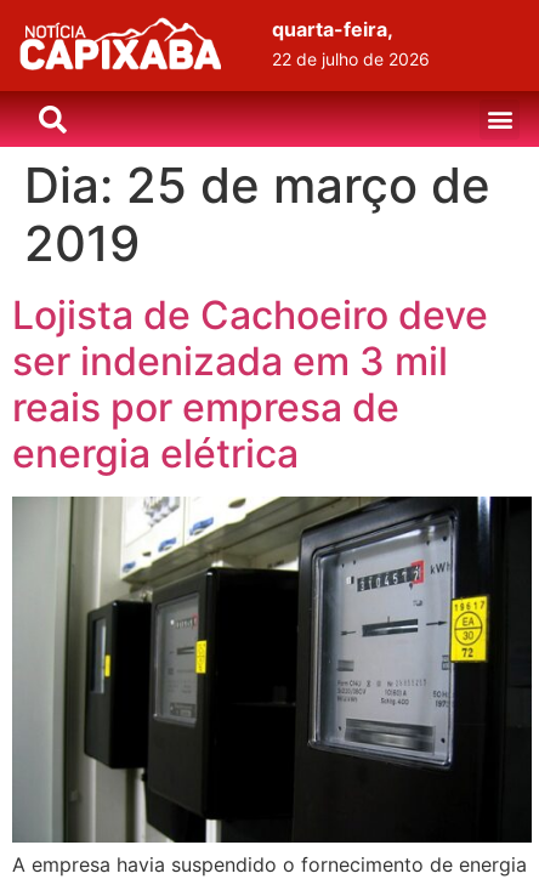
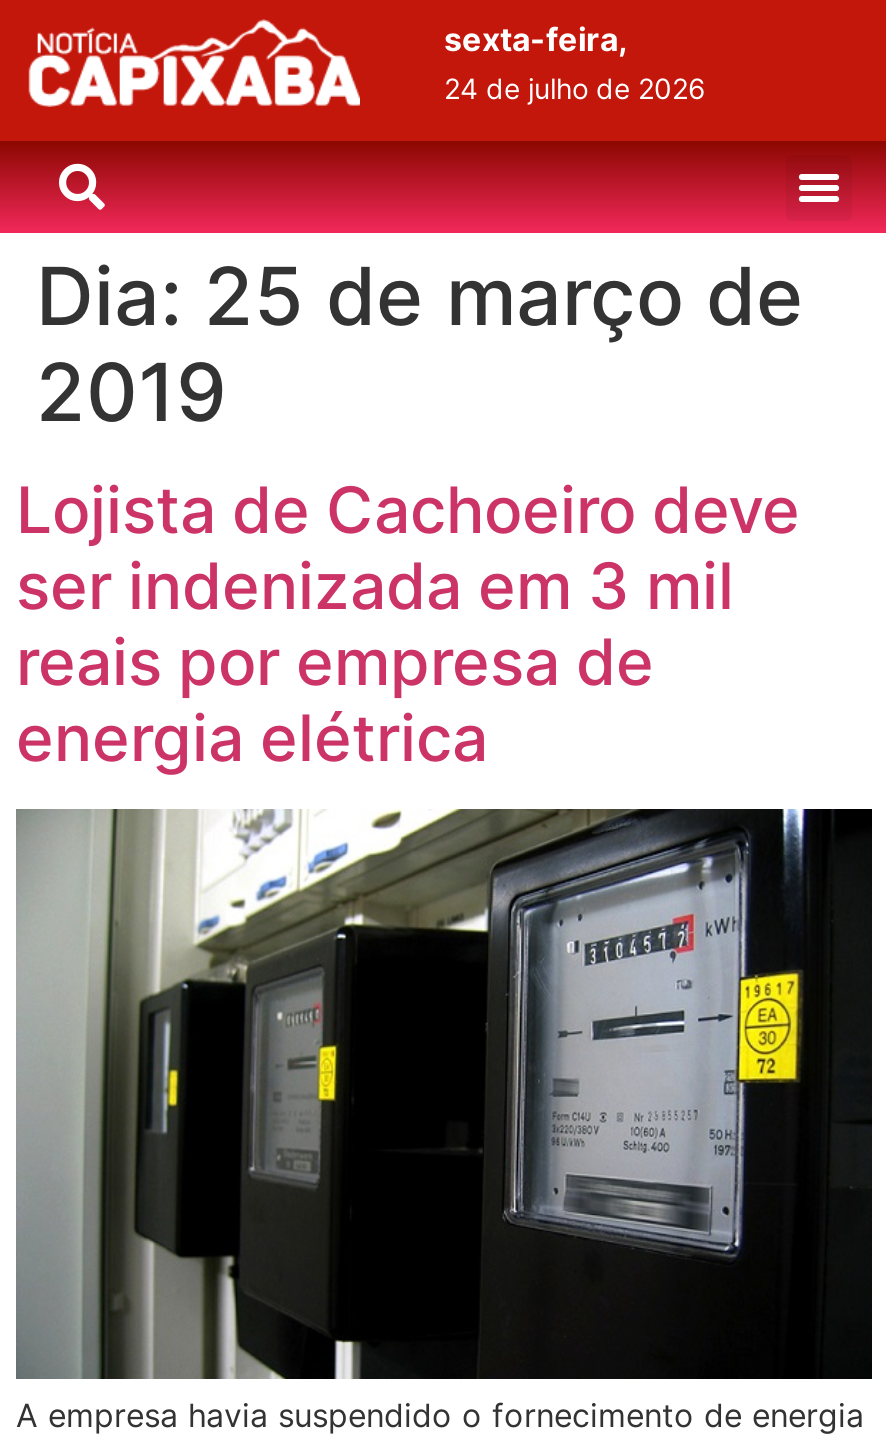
- quarta-feira,
- 22 de julho de 2026
+ sexta-feira,
+ 24 de julho de 2026
